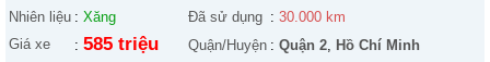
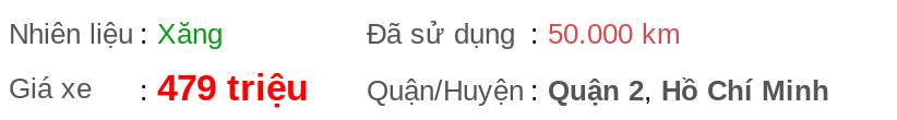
- Đã sử dụng : 30.000 km
+ Đã sử dụng : 50.000 km

- Giá xe : 585 triệu Quận/Huyện : Quận 2, Hồ Chí Minh
+ Giá xe : 479 triệu Quận/Huyện : Quận 2, Hồ Chí Minh
